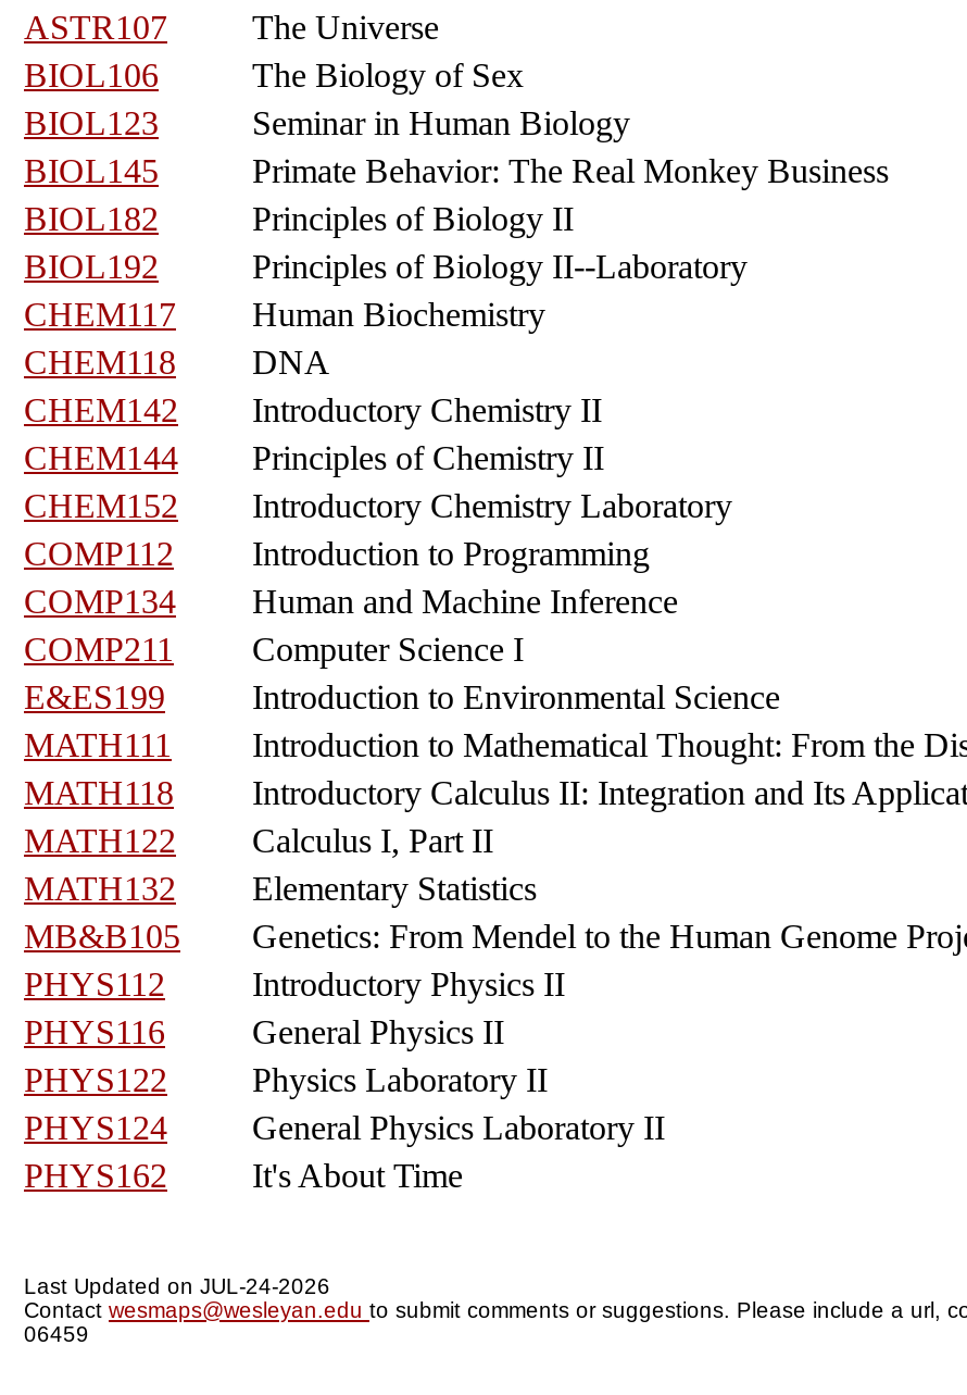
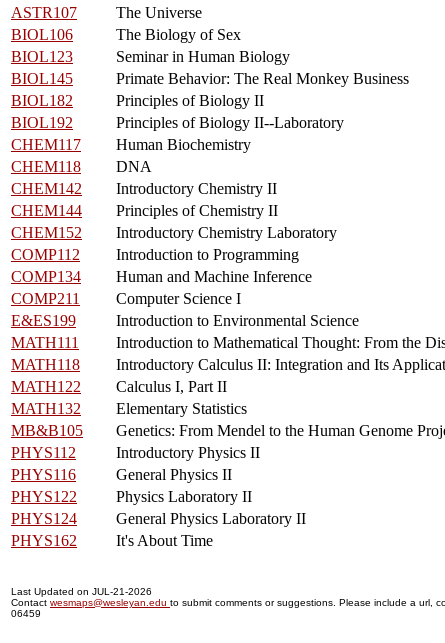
- Last Updated on JUL-24-2026
+ Last Updated on JUL-21-2026
